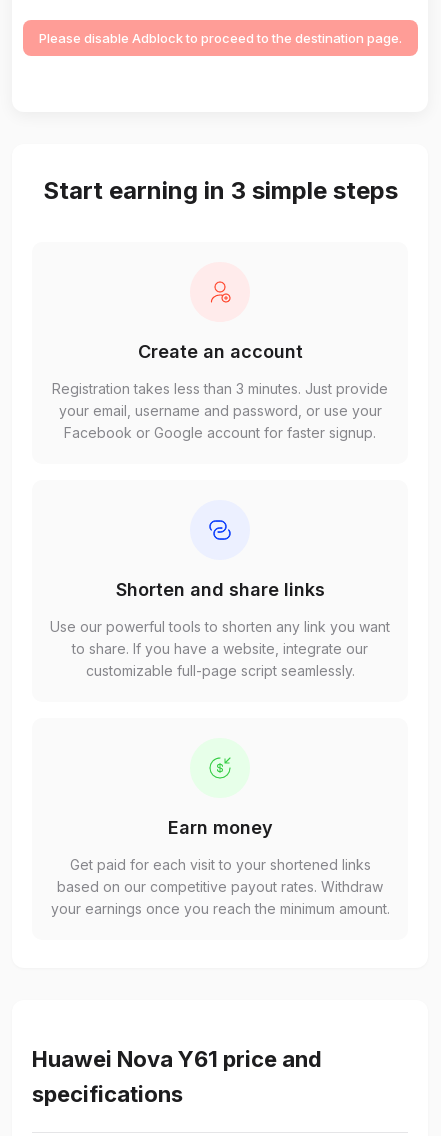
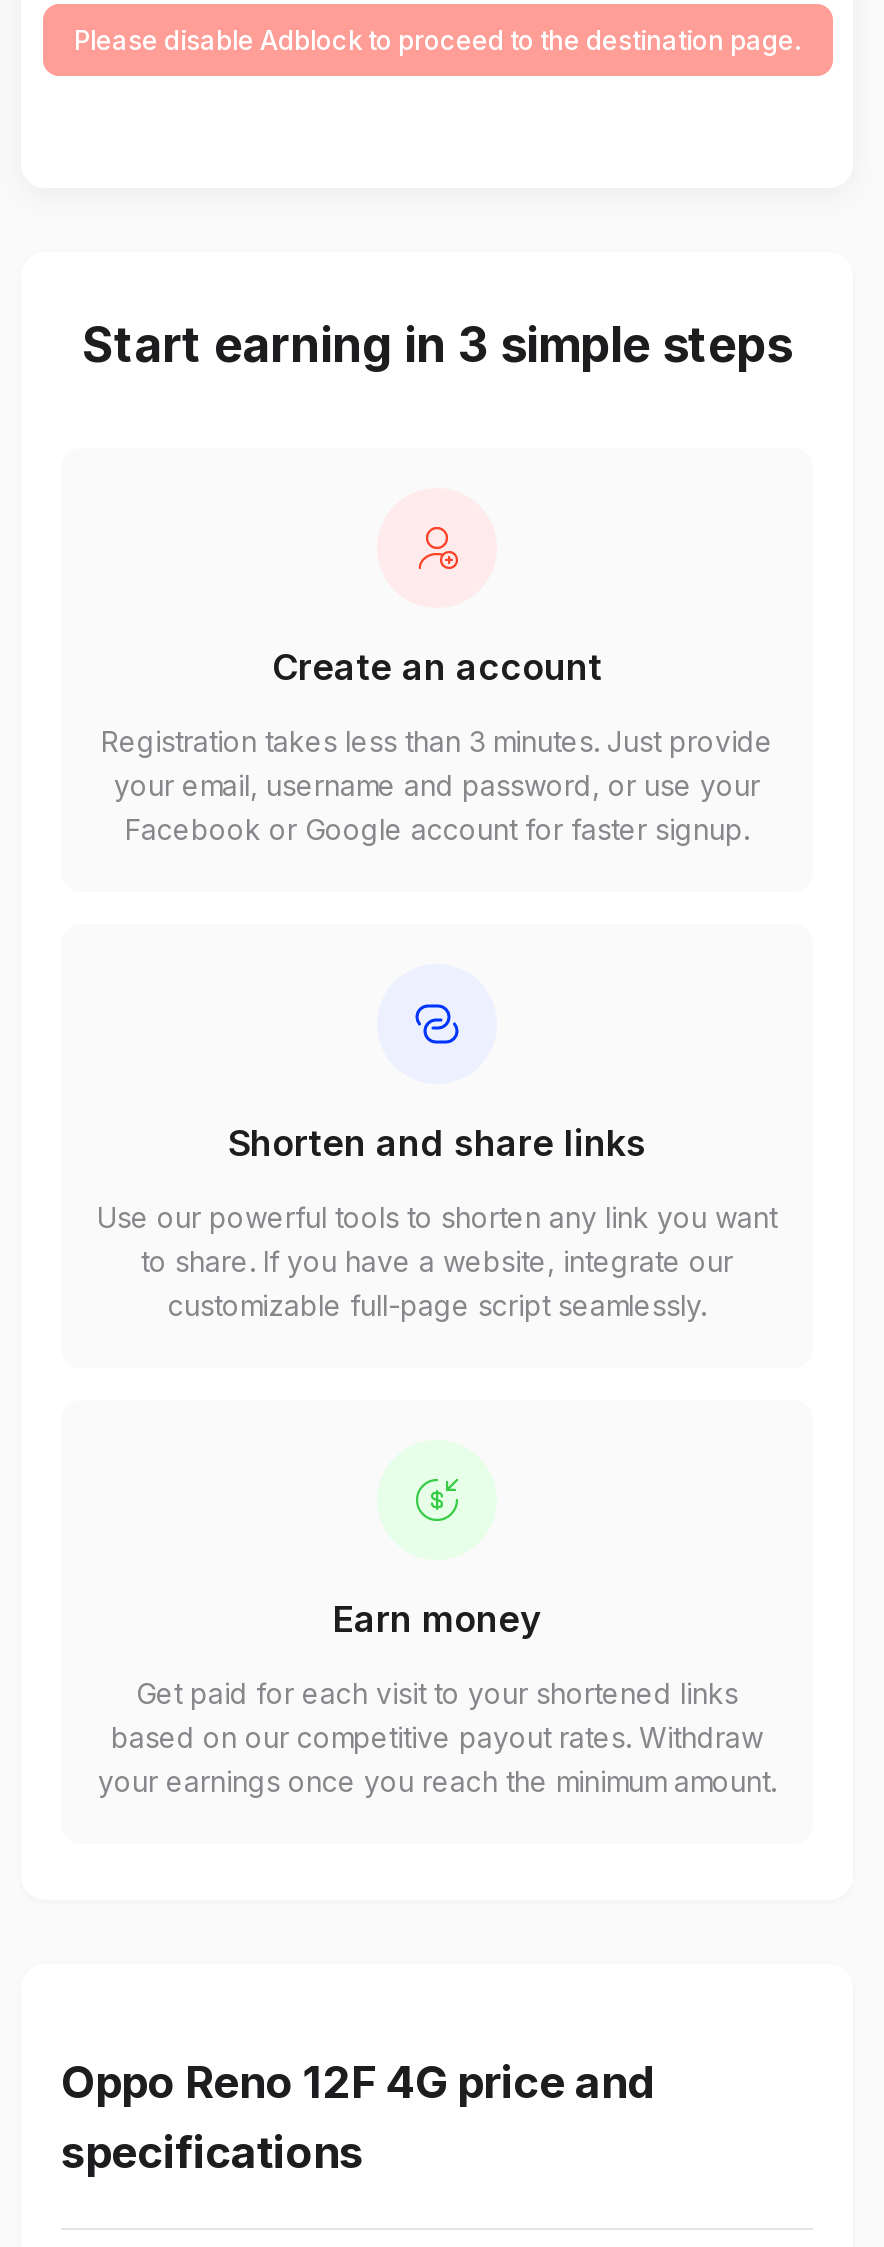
- Huawei Nova Y61 price and
+ Oppo Reno 12F 4G price and
